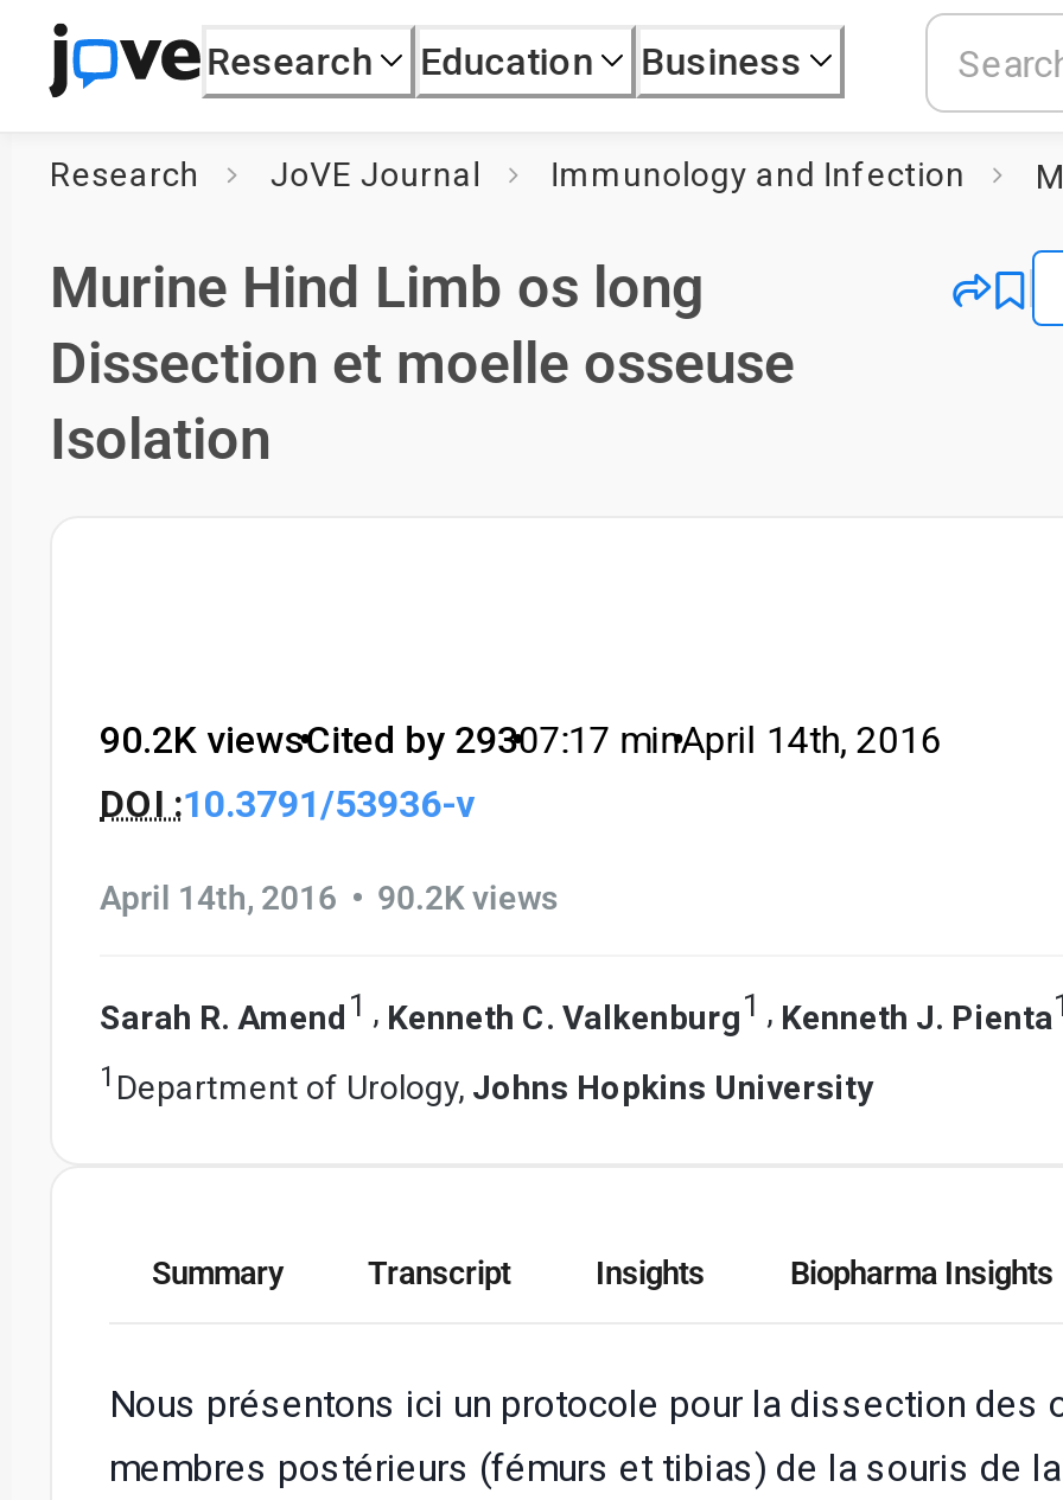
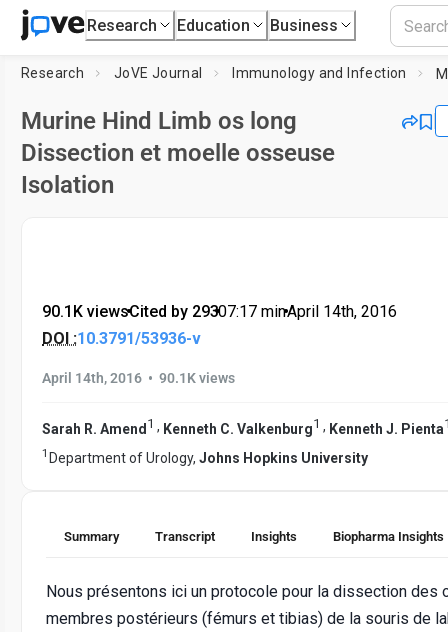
- 90.2K views
+ 90.1K views

- April 14th, 2016 • 90.2K views
+ April 14th, 2016 • 90.1K views
